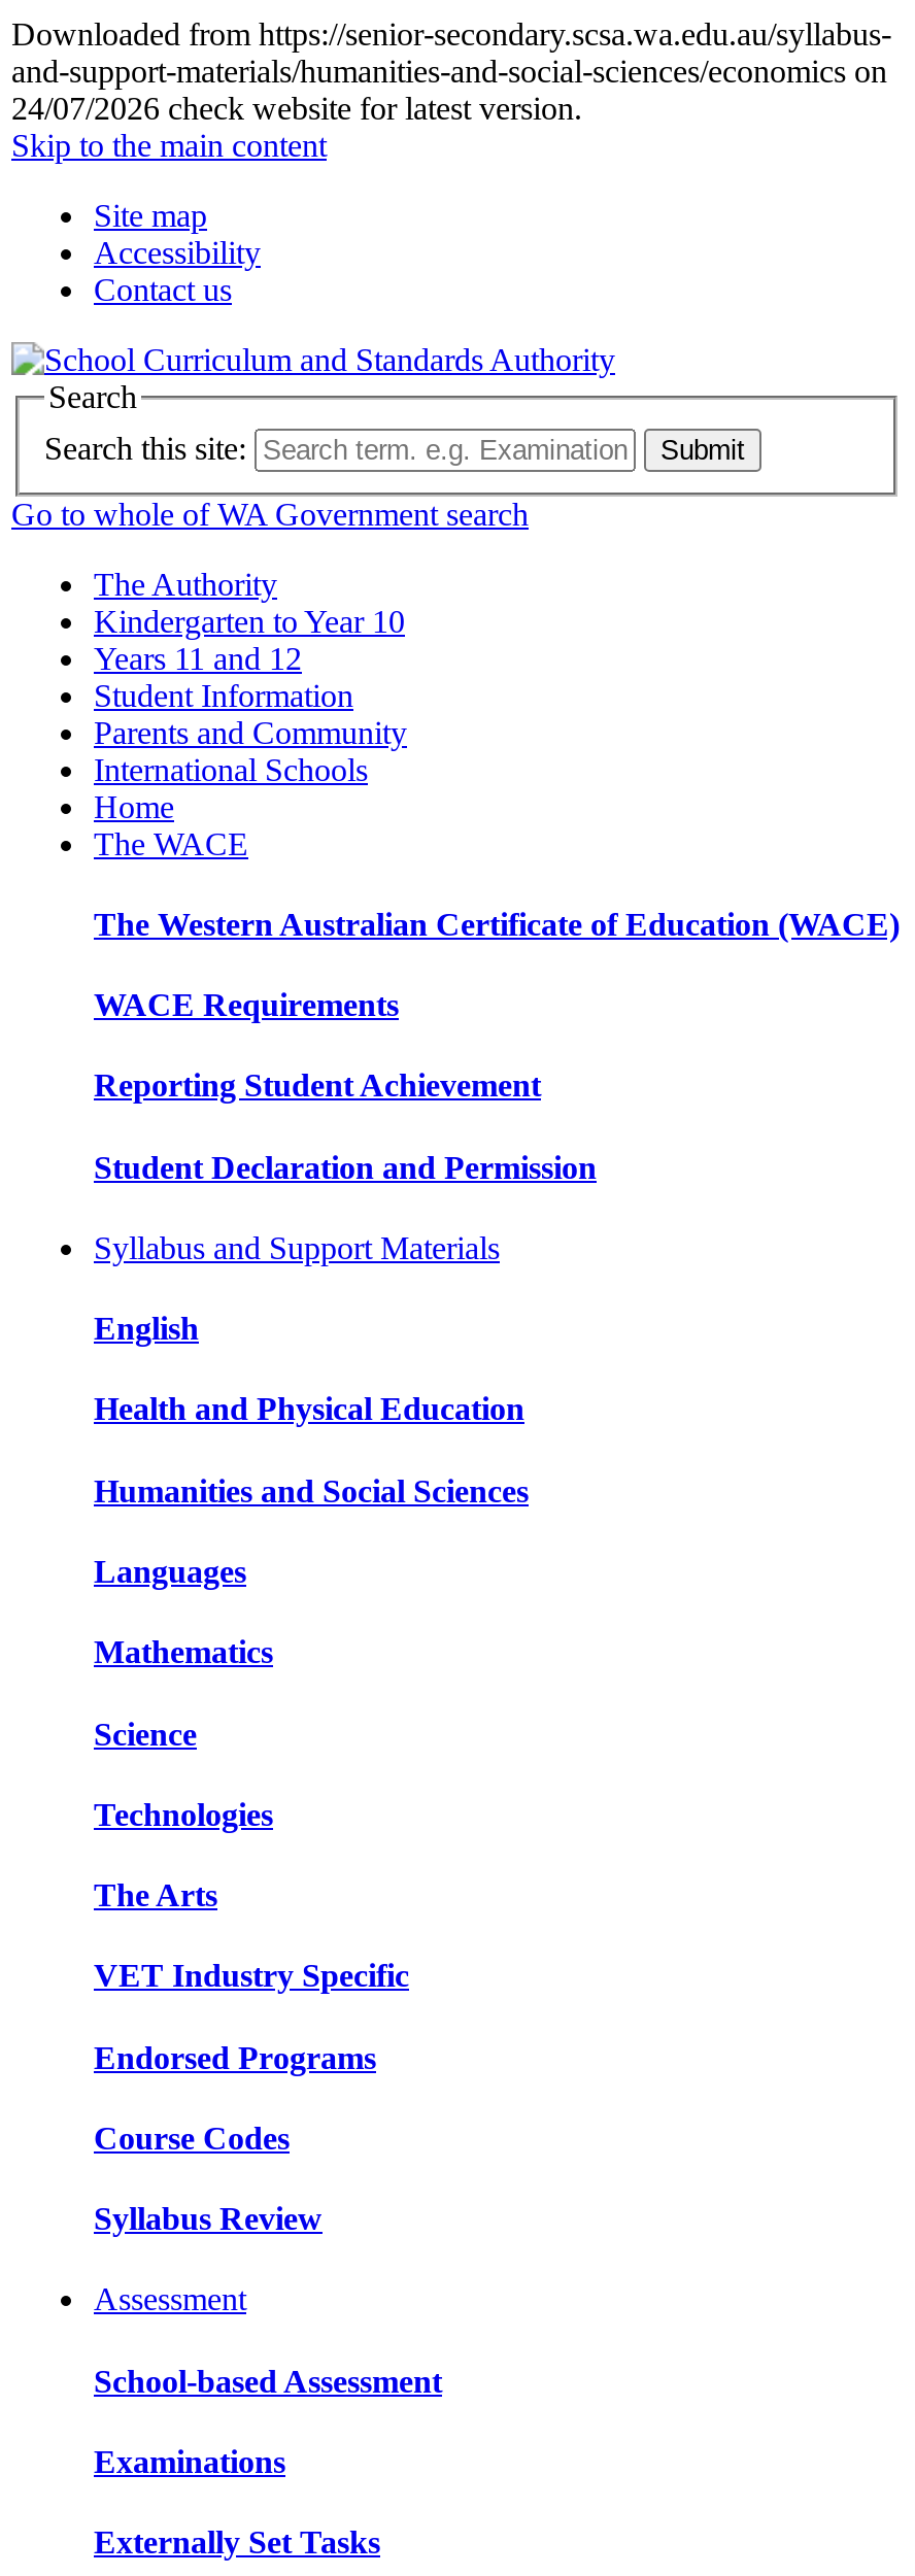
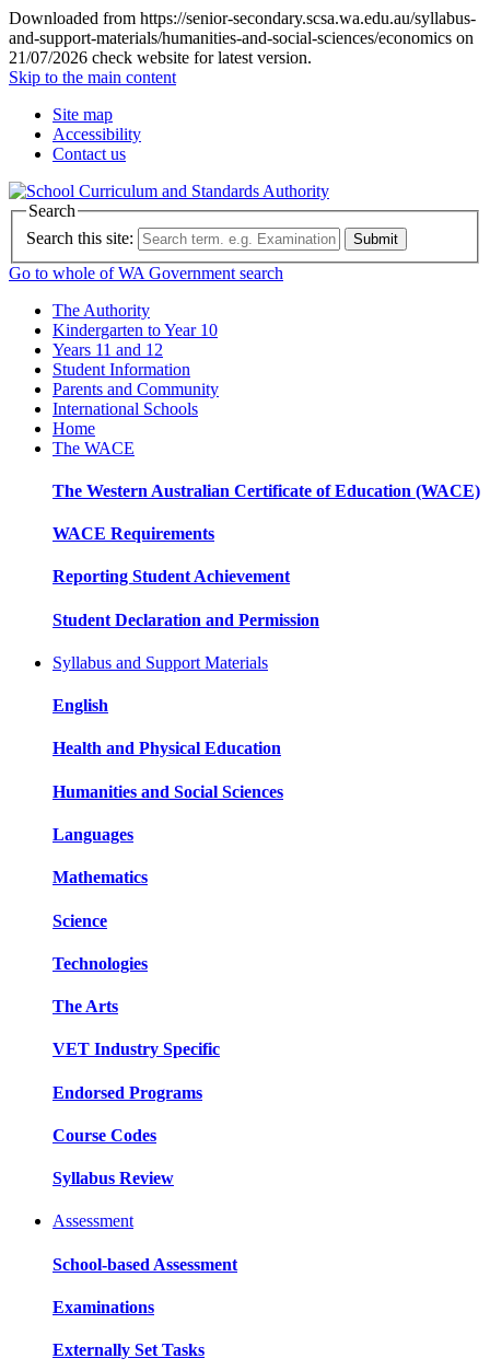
- 24/07/2026 check website for latest version.
+ 21/07/2026 check website for latest version.
